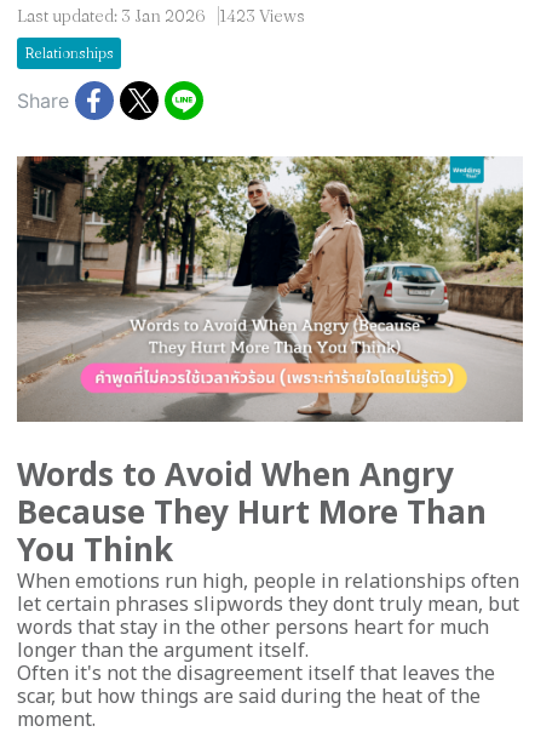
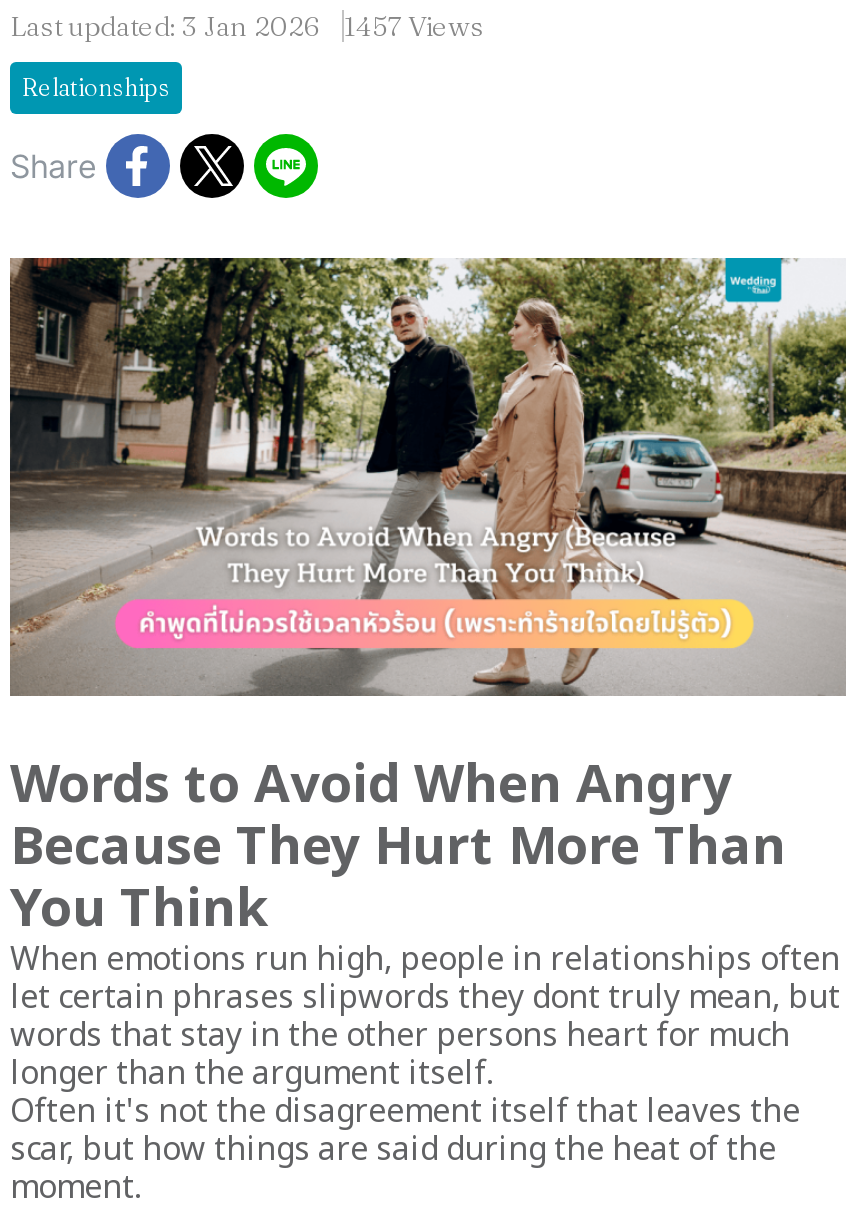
- Last updated: 3 Jan 2026 1423 Views
+ Last updated: 3 Jan 2026 1457 Views
